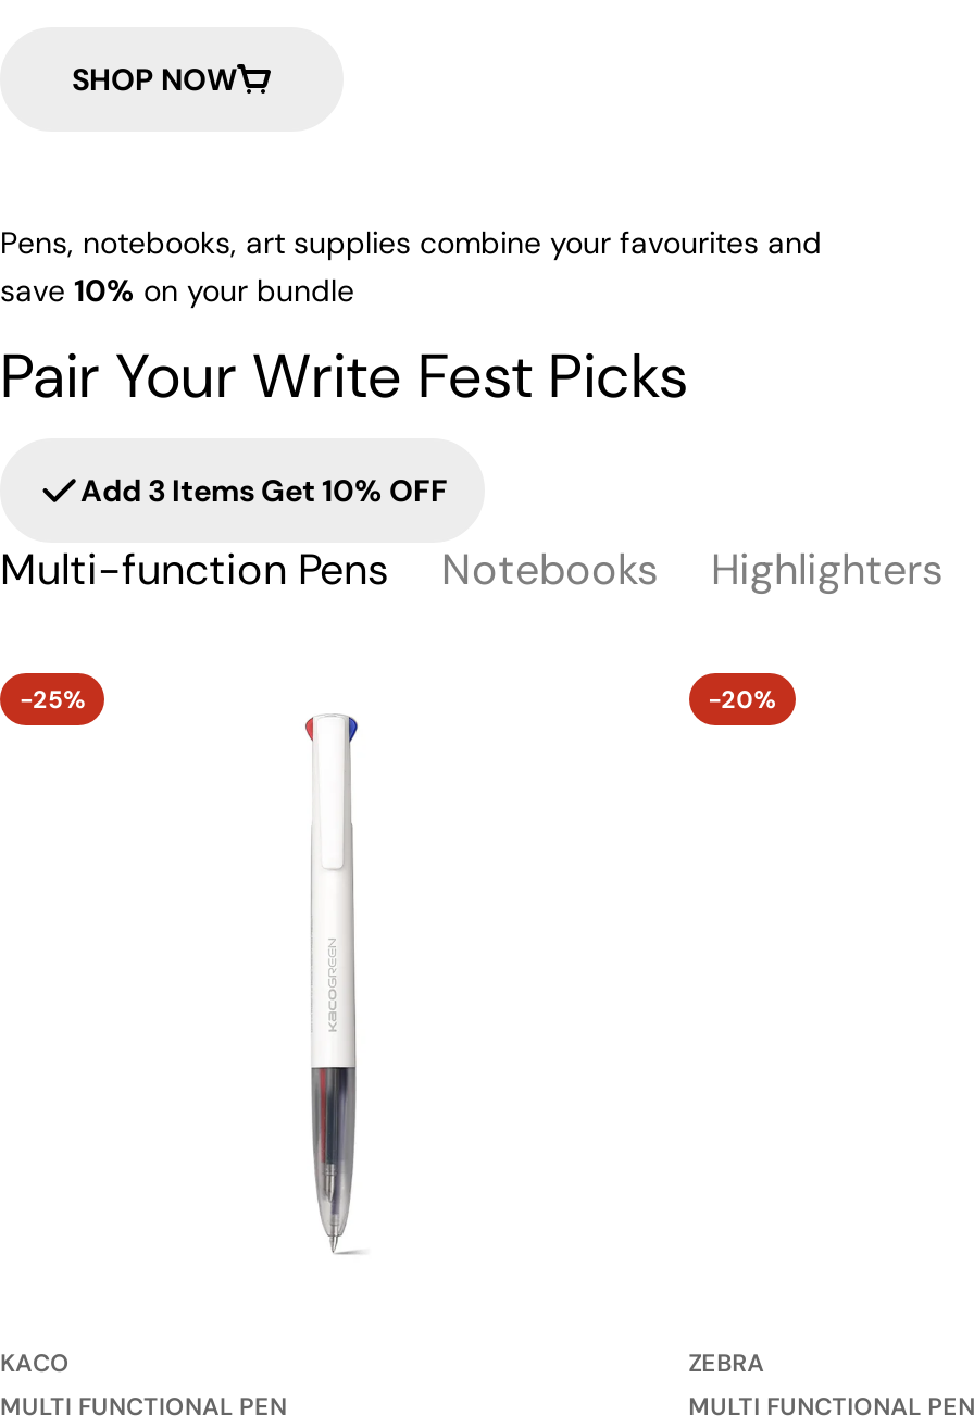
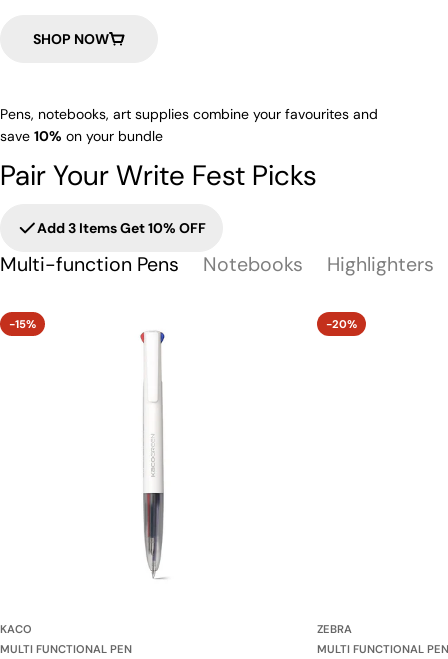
- -25%
+ -15%
